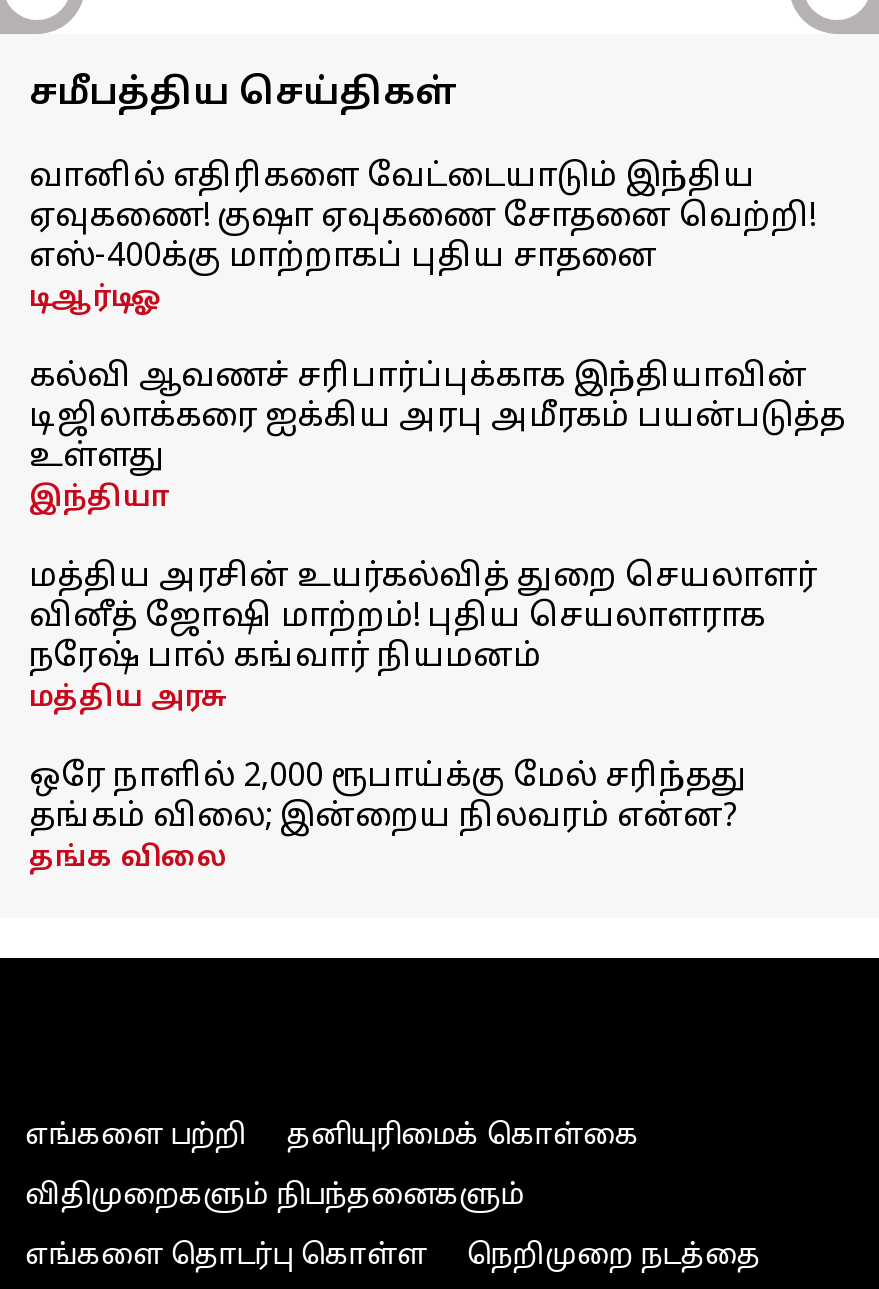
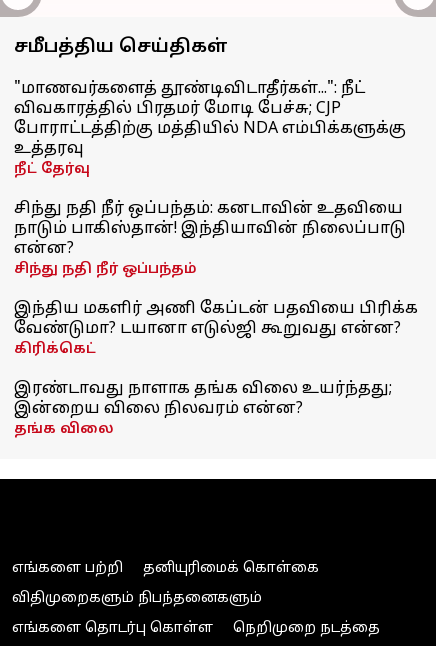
- வானில் எதிரிகளை வேட்டையாடும் இந்திய
- ஏவுகணை! குஷா ஏவுகணை சோதனை வெற்றி!
- எஸ்-400க்கு மாற்றாகப் புதிய சாதனை
- டிஆர்டிஓ
+ "மாணவர்களைத் தூண்டிவிடாதீர்கள்...": நீட்
+ விவகாரத்தில் பிரதமர் மோடி பேச்சு; CJP
+ போராட்டத்திற்கு மத்தியில் NDA எம்பிக்களுக்கு
+ உத்தரவு
+ நீட் தேர்வு

- கல்வி ஆவணச் சரிபார்ப்புக்காக இந்தியாவின்
- டிஜிலாக்கரை ஐக்கிய அரபு அமீரகம் பயன்படுத்த
- உள்ளது
- இந்தியா
+ சிந்து நதி நீர் ஒப்பந்தம்: கனடாவின் உதவியை
+ நாடும் பாகிஸ்தான்! இந்தியாவின் நிலைப்பாடு
+ என்ன?
+ சிந்து நதி நீர் ஒப்பந்தம்

- மத்திய அரசின் உயர்கல்வித் துறை செயலாளர்
- வினீத் ஜோஷி மாற்றம்! புதிய செயலாளராக
- நரேஷ் பால் கங்வார் நியமனம்
- மத்திய அரசு
+ இந்திய மகளிர் அணி கேப்டன் பதவியை பிரிக்க
+ வேண்டுமா? டயானா எடுல்ஜி கூறுவது என்ன?
+ கிரிக்கெட்

- ஒரே நாளில் 2,000 ரூபாய்க்கு மேல் சரிந்தது
- தங்கம் விலை; இன்றைய நிலவரம் என்ன?
+ இரண்டாவது நாளாக தங்க விலை உயர்ந்தது;
+ இன்றைய விலை நிலவரம் என்ன?
